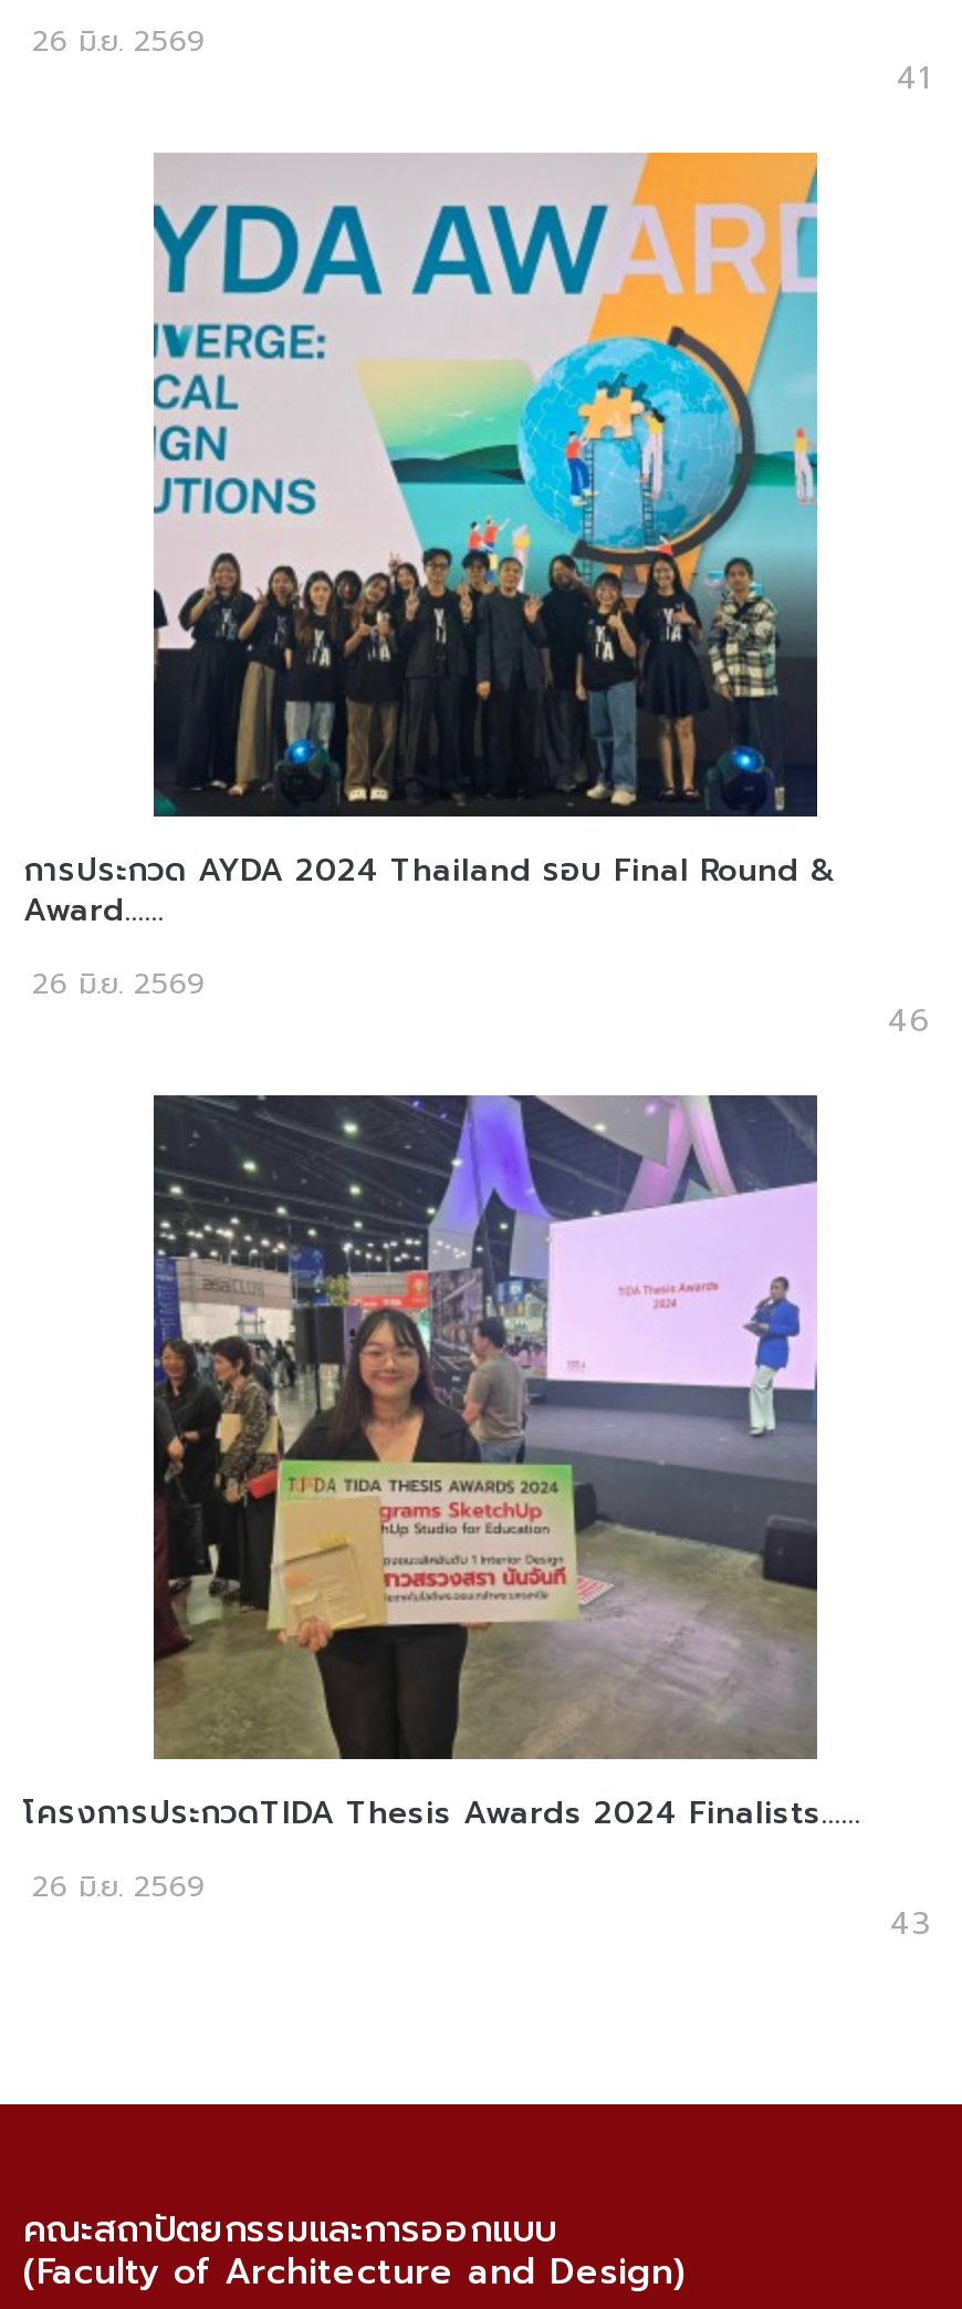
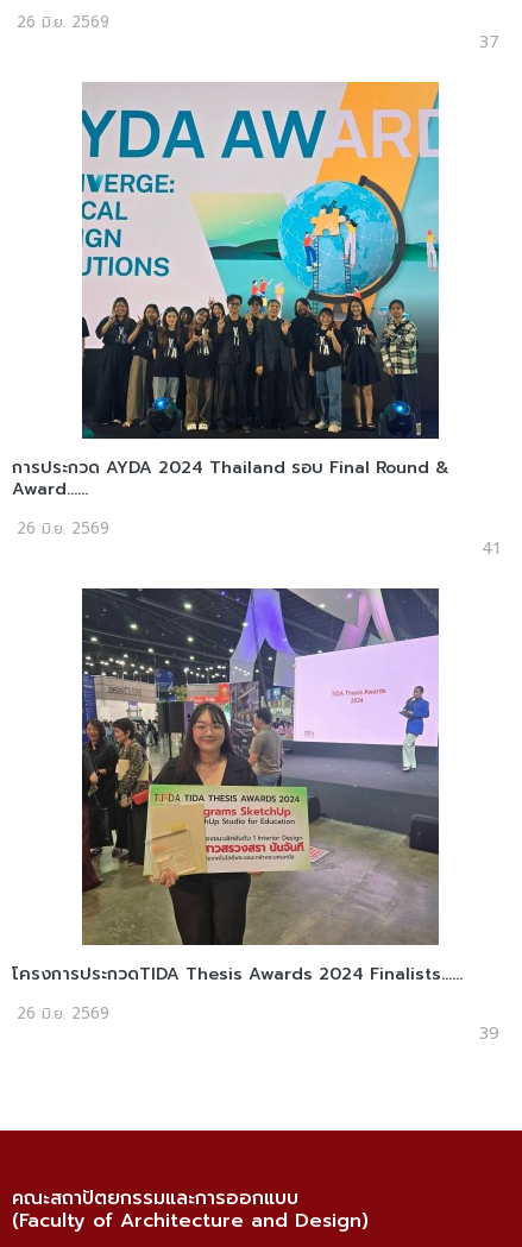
- 41
+ 37

- 46
+ 41

- 43
+ 39
